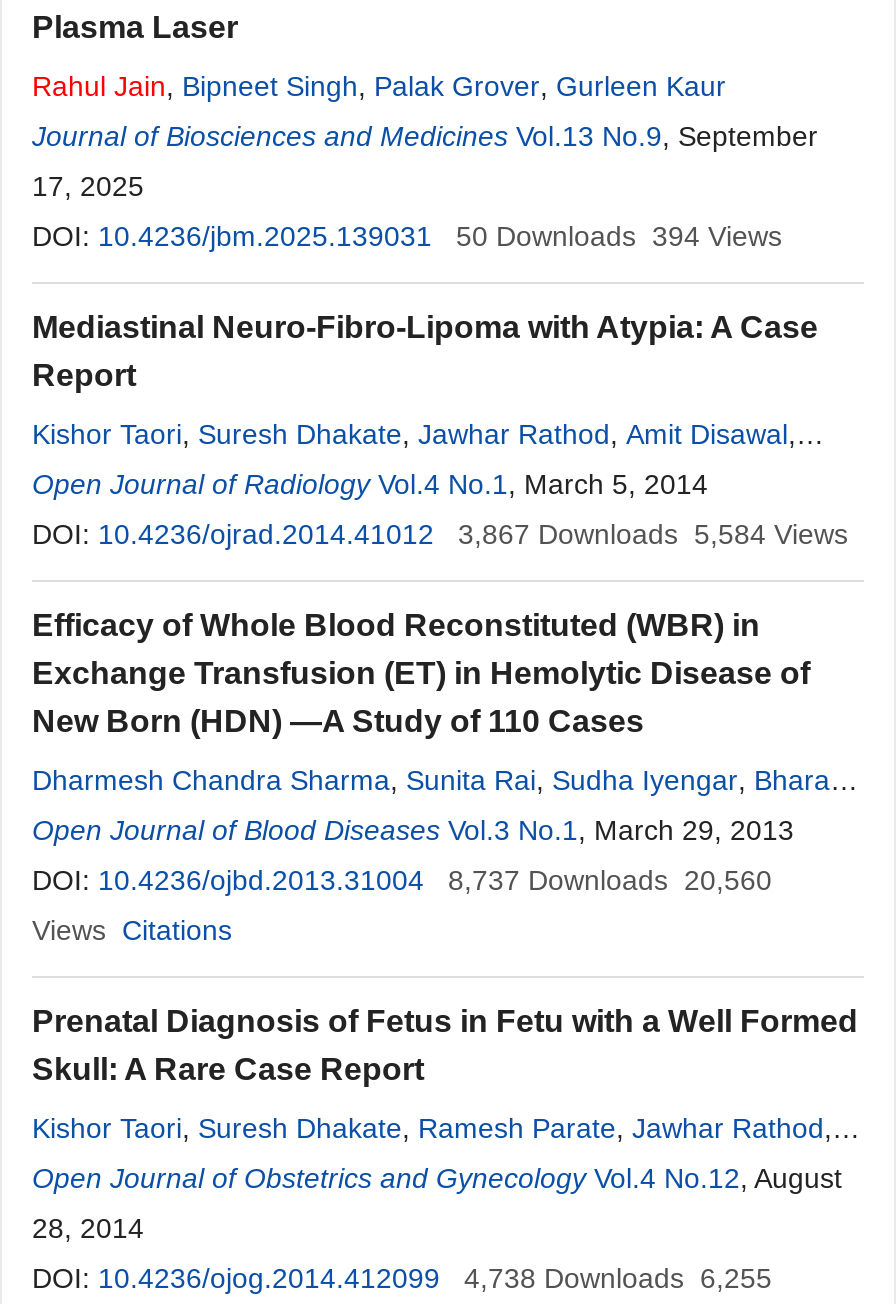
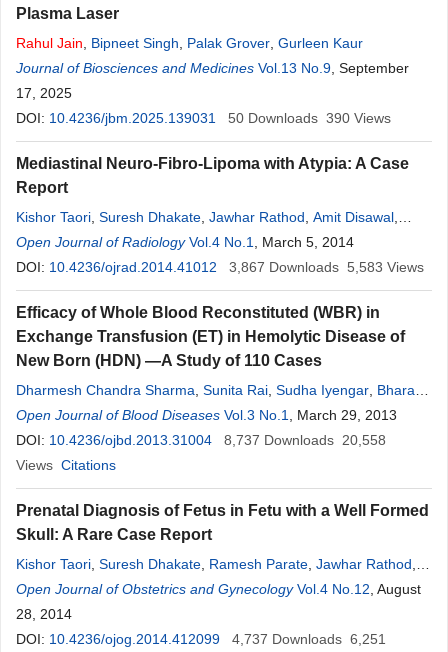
- 50 Downloads 394 Views
+ 50 Downloads 390 Views

- 3,867 Downloads 5,584 Views
+ 3,867 Downloads 5,583 Views

- DOI: 10.4236/ojbd.2013.31004 8,737 Downloads 20,560
+ DOI: 10.4236/ojbd.2013.31004 8,737 Downloads 20,558

- DOI: 10.4236/ojog.2014.412099 4,738 Downloads 6,255
+ DOI: 10.4236/ojog.2014.412099 4,737 Downloads 6,251
